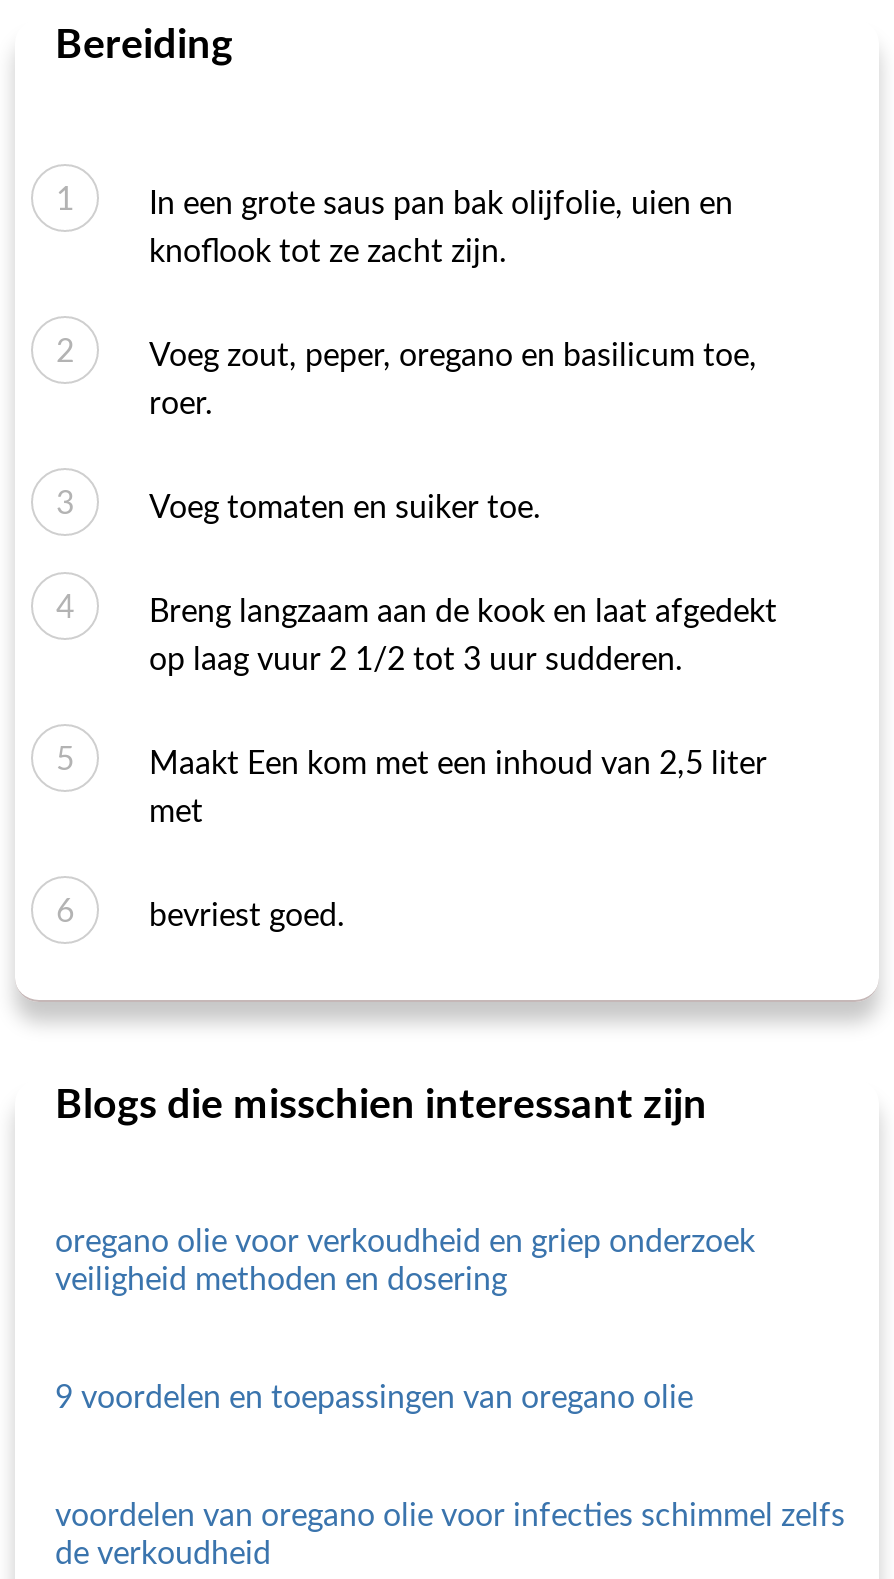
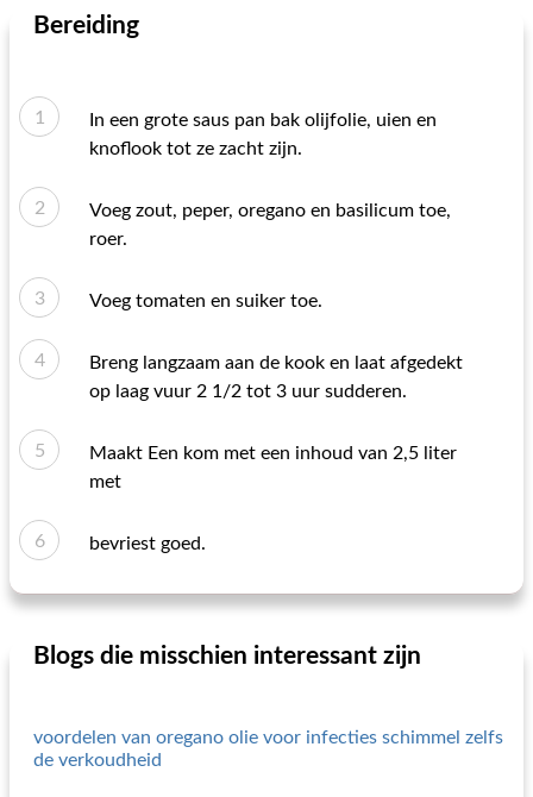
- oregano olie voor verkoudheid en griep onderzoek
- veiligheid methoden en dosering

- 9 voordelen en toepassingen van oregano olie
